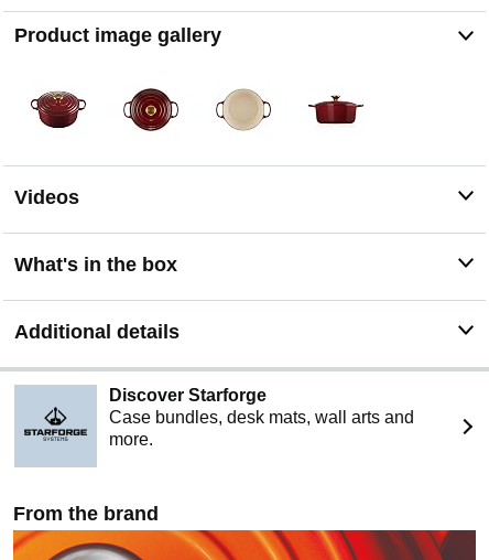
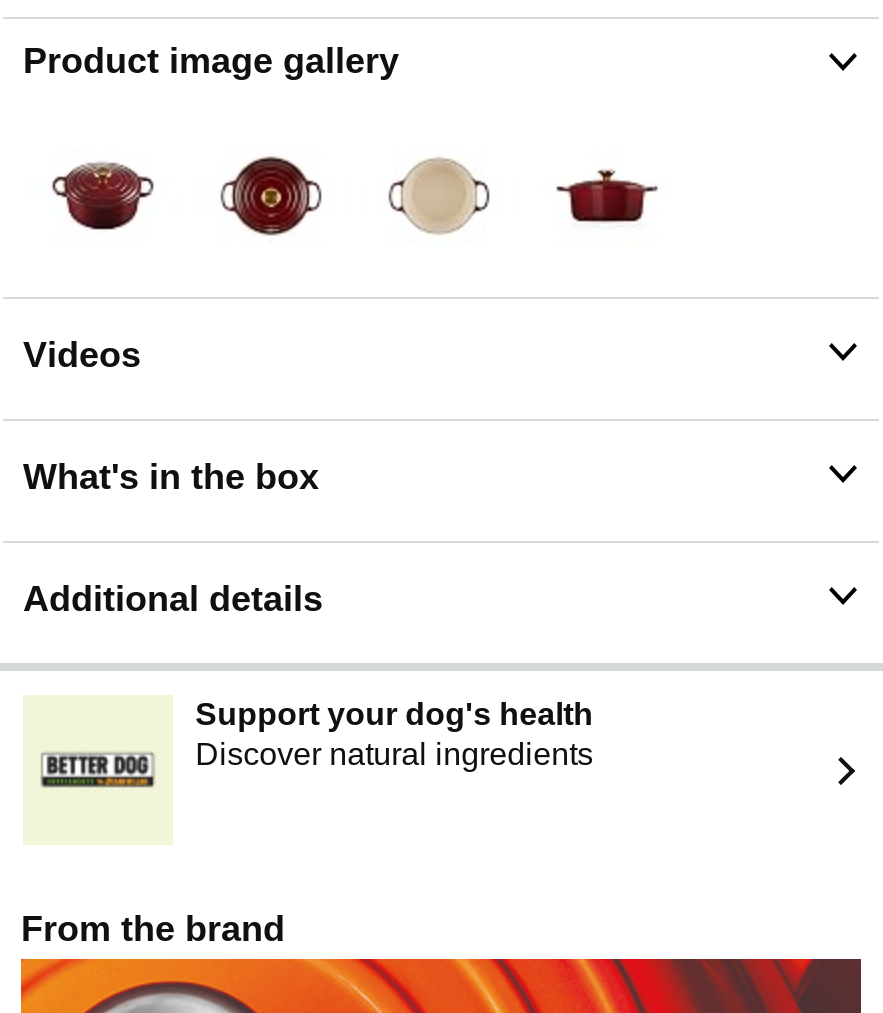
- [image]
- Discover Starforge
- Case bundles, desk mats, wall arts and
- more.
+ [image]
+ Support your dog's health
+ Discover natural ingredients
